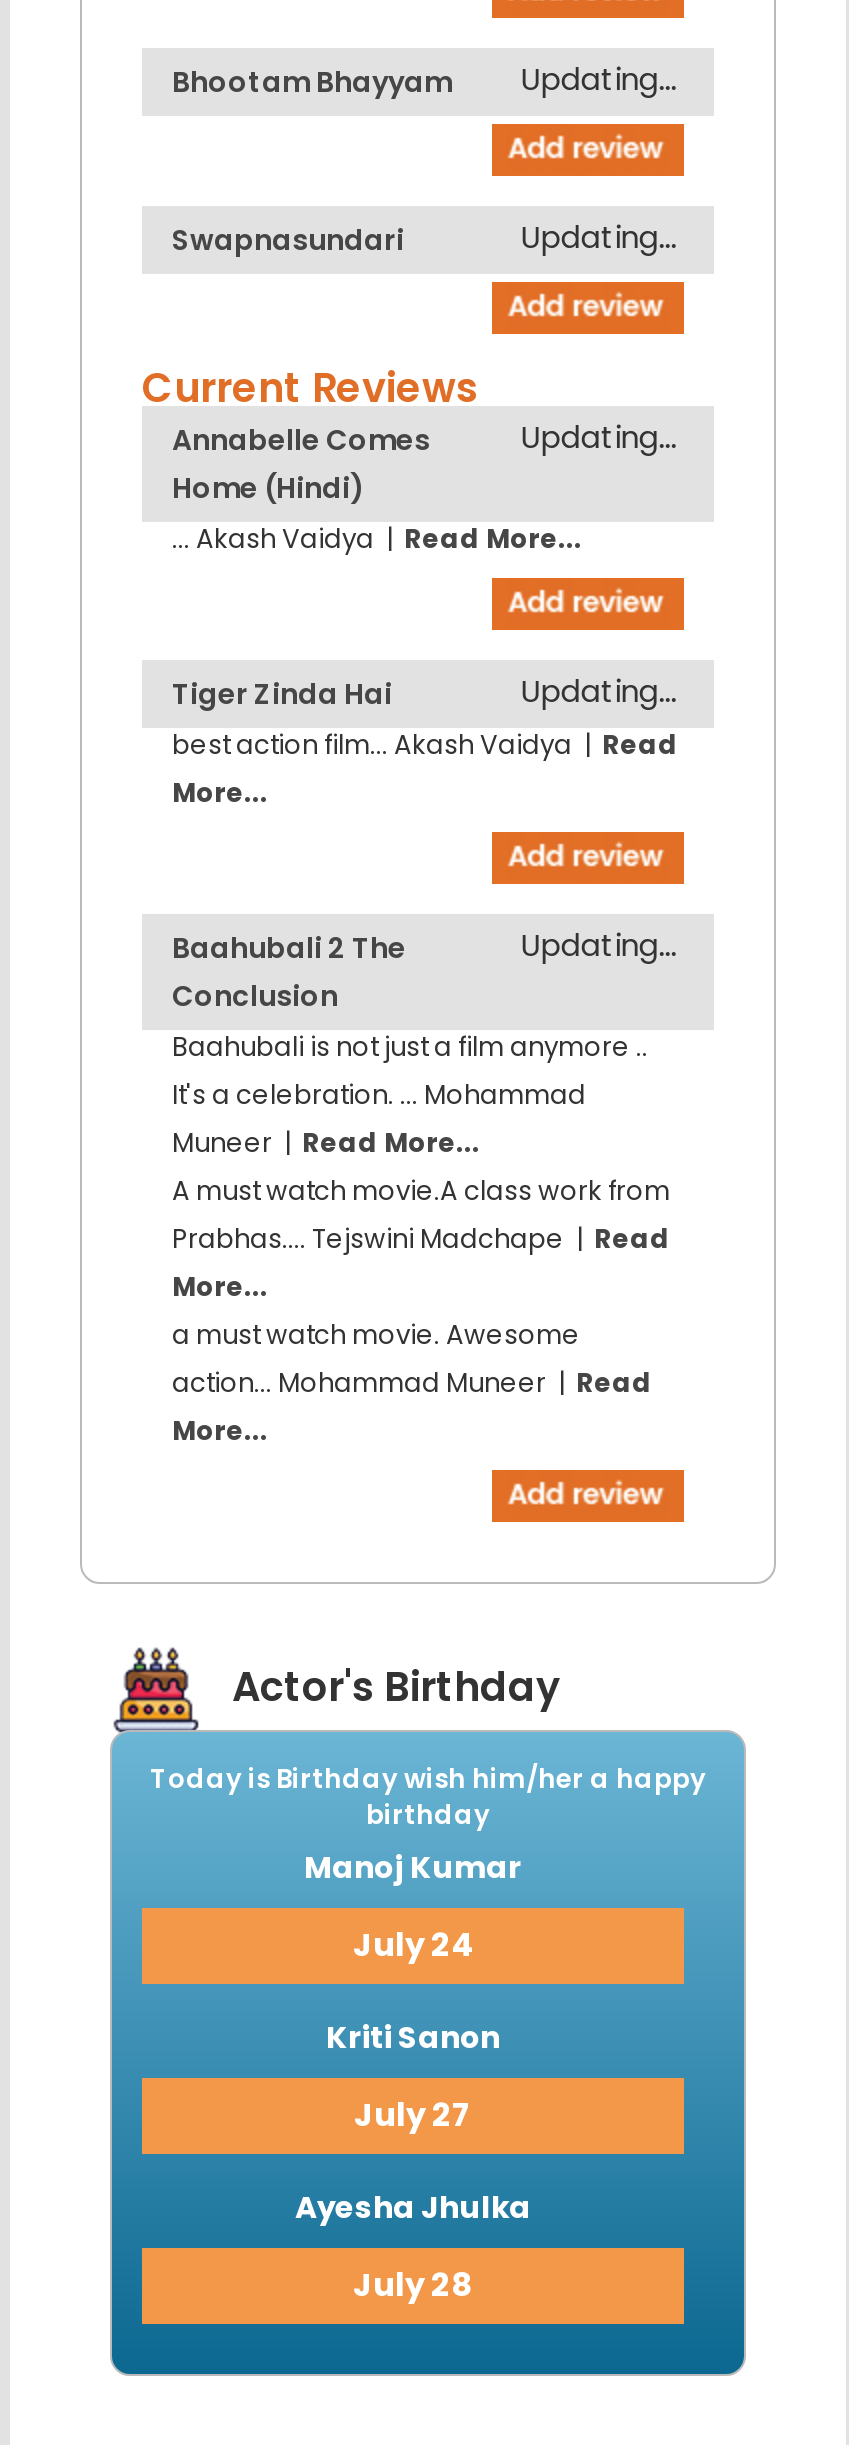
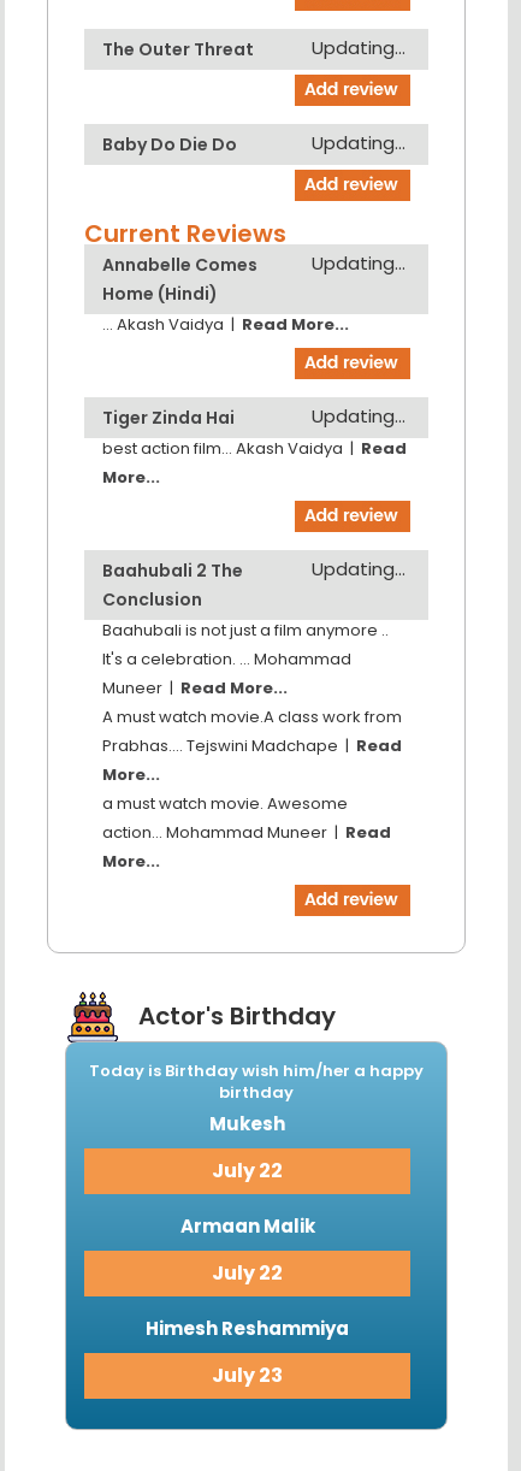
- Bhootam Bhayyam
+ The Outer Threat

- Swapnasundari
+ Baby Do Die Do

- Manoj Kumar
+ Mukesh

- July 24
+ July 22

- Kriti Sanon
+ Armaan Malik

- July 27
+ July 22

- Ayesha Jhulka
+ Himesh Reshammiya

- July 28
+ July 23
